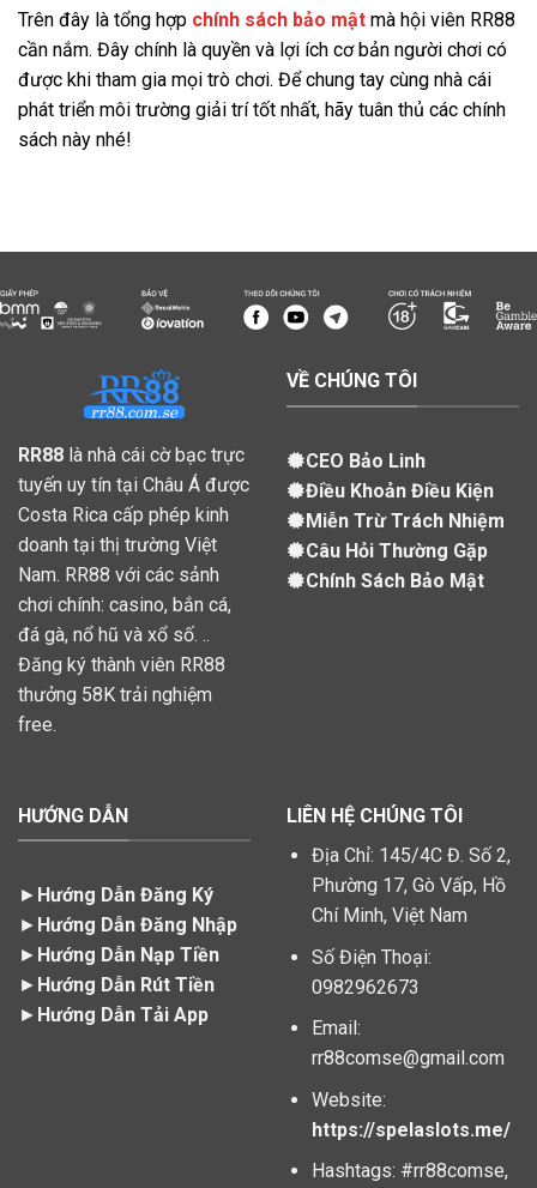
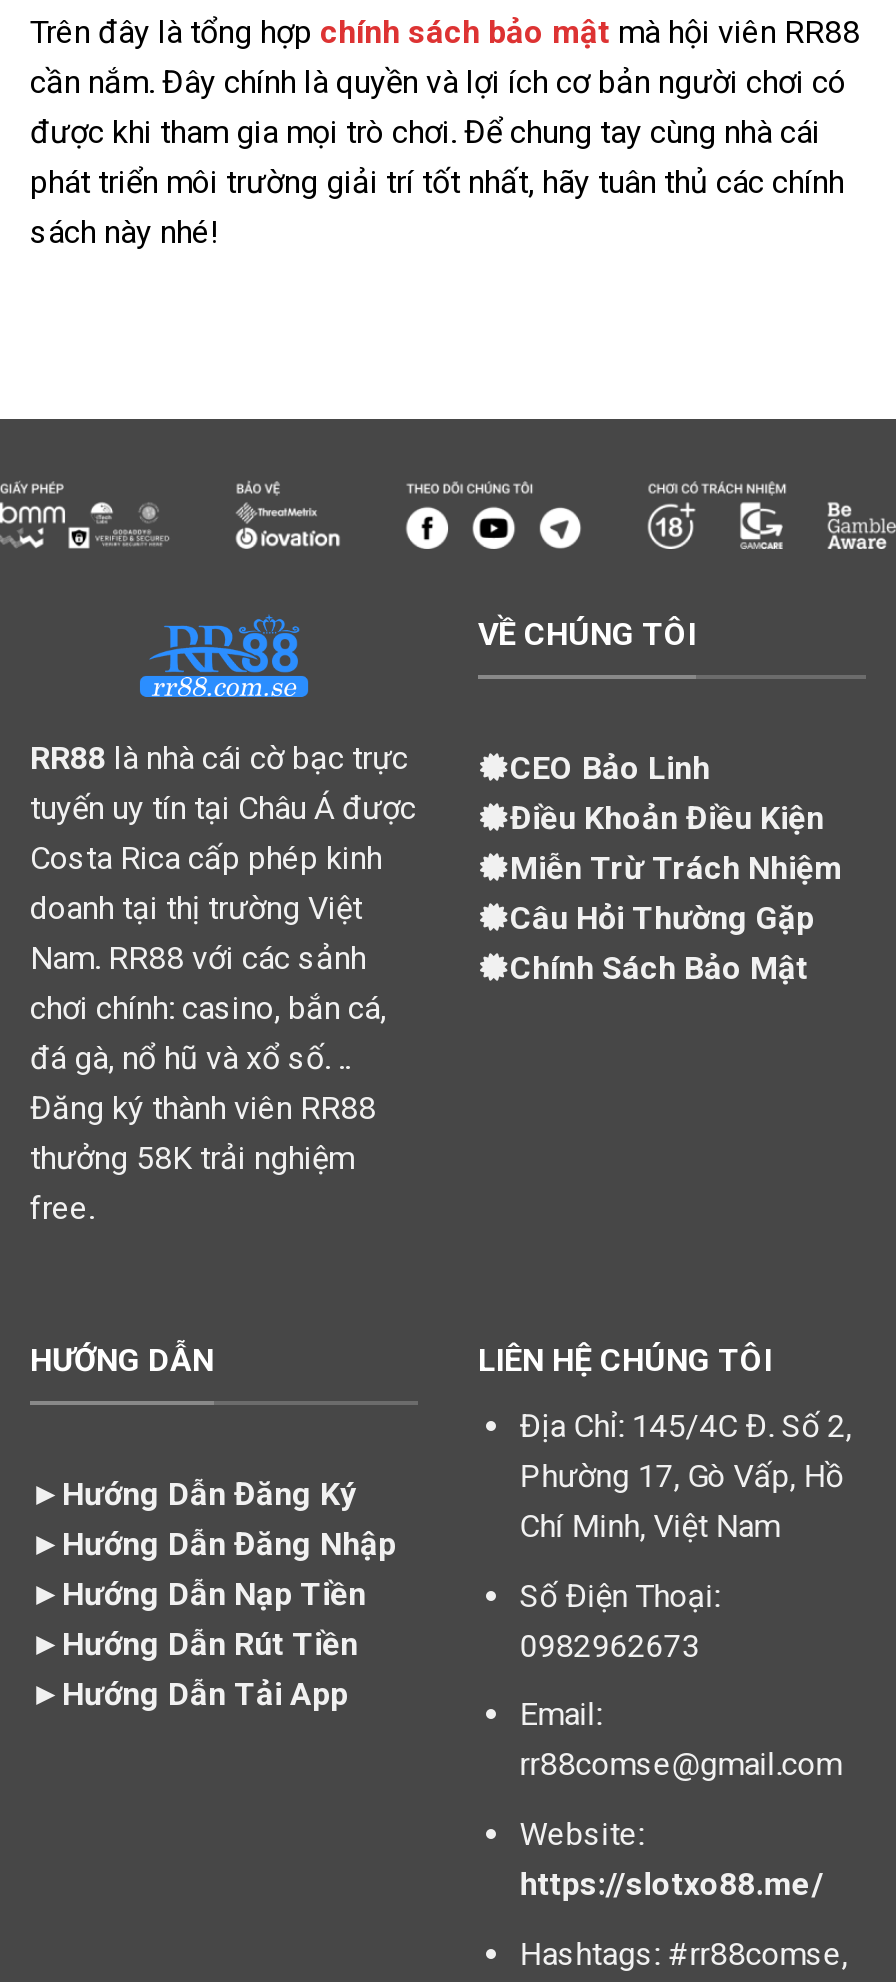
- https://spelaslots.me/
+ https://slotxo88.me/
